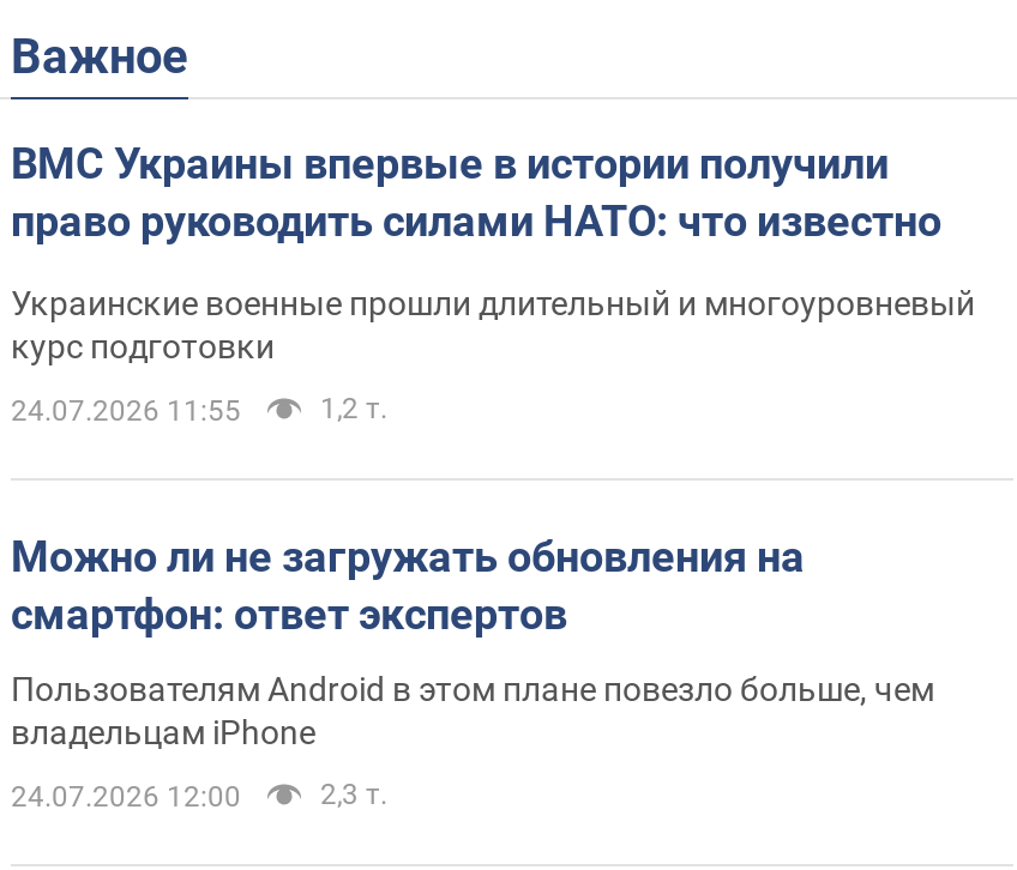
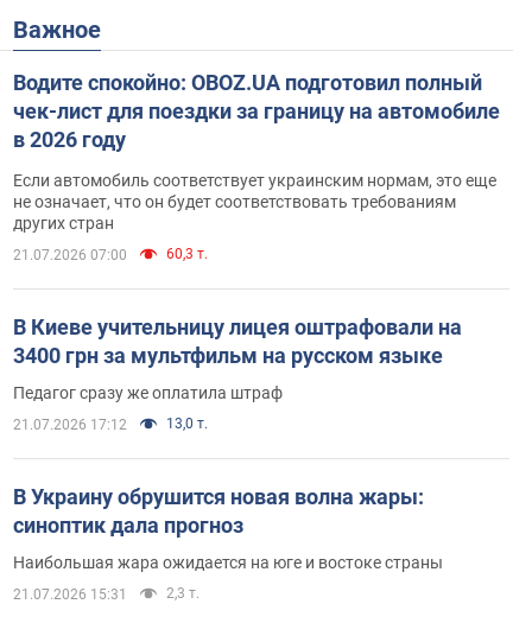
- ВМС Украины впервые в истории получили
- право руководить силами НАТО: что известно
- Украинские военные прошли длительный и многоуровневый
- курс подготовки
- 24.07.2026 11:55
- 1,2 т.
- Можно ли не загружать обновления на
- смартфон: ответ экспертов
- Пользователям Android в этом плане повезло больше, чем
- владельцам iPhone
- 24.07.2026 12:00
+ Водите спокойно: OBOZ.UA подготовил полный
+ чек-лист для поездки за границу на автомобиле
+ в 2026 году
+ Если автомобиль соответствует украинским нормам, это еще
+ не означает, что он будет соответствовать требованиям
+ других стран
+ 21.07.2026 07:00
+ 60,3 т.
+ В Киеве учительницу лицея оштрафовали на
+ 3400 грн за мультфильм на русском языке
+ Педагог сразу же оплатила штраф
+ 21.07.2026 17:12
+ 13,0 т.
+ В Украину обрушится новая волна жары:
+ синоптик дала прогноз
+ Наибольшая жара ожидается на юге и востоке страны
+ 21.07.2026 15:31
